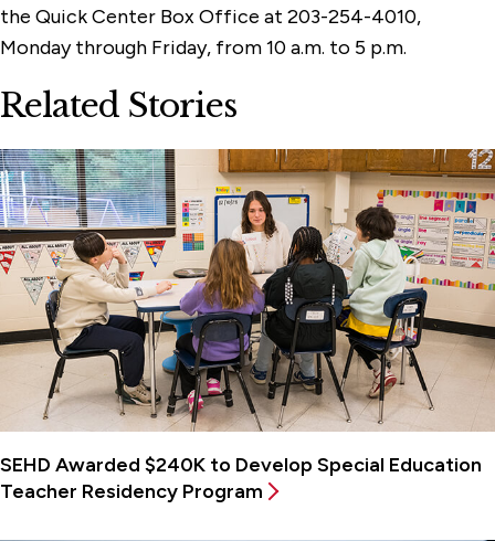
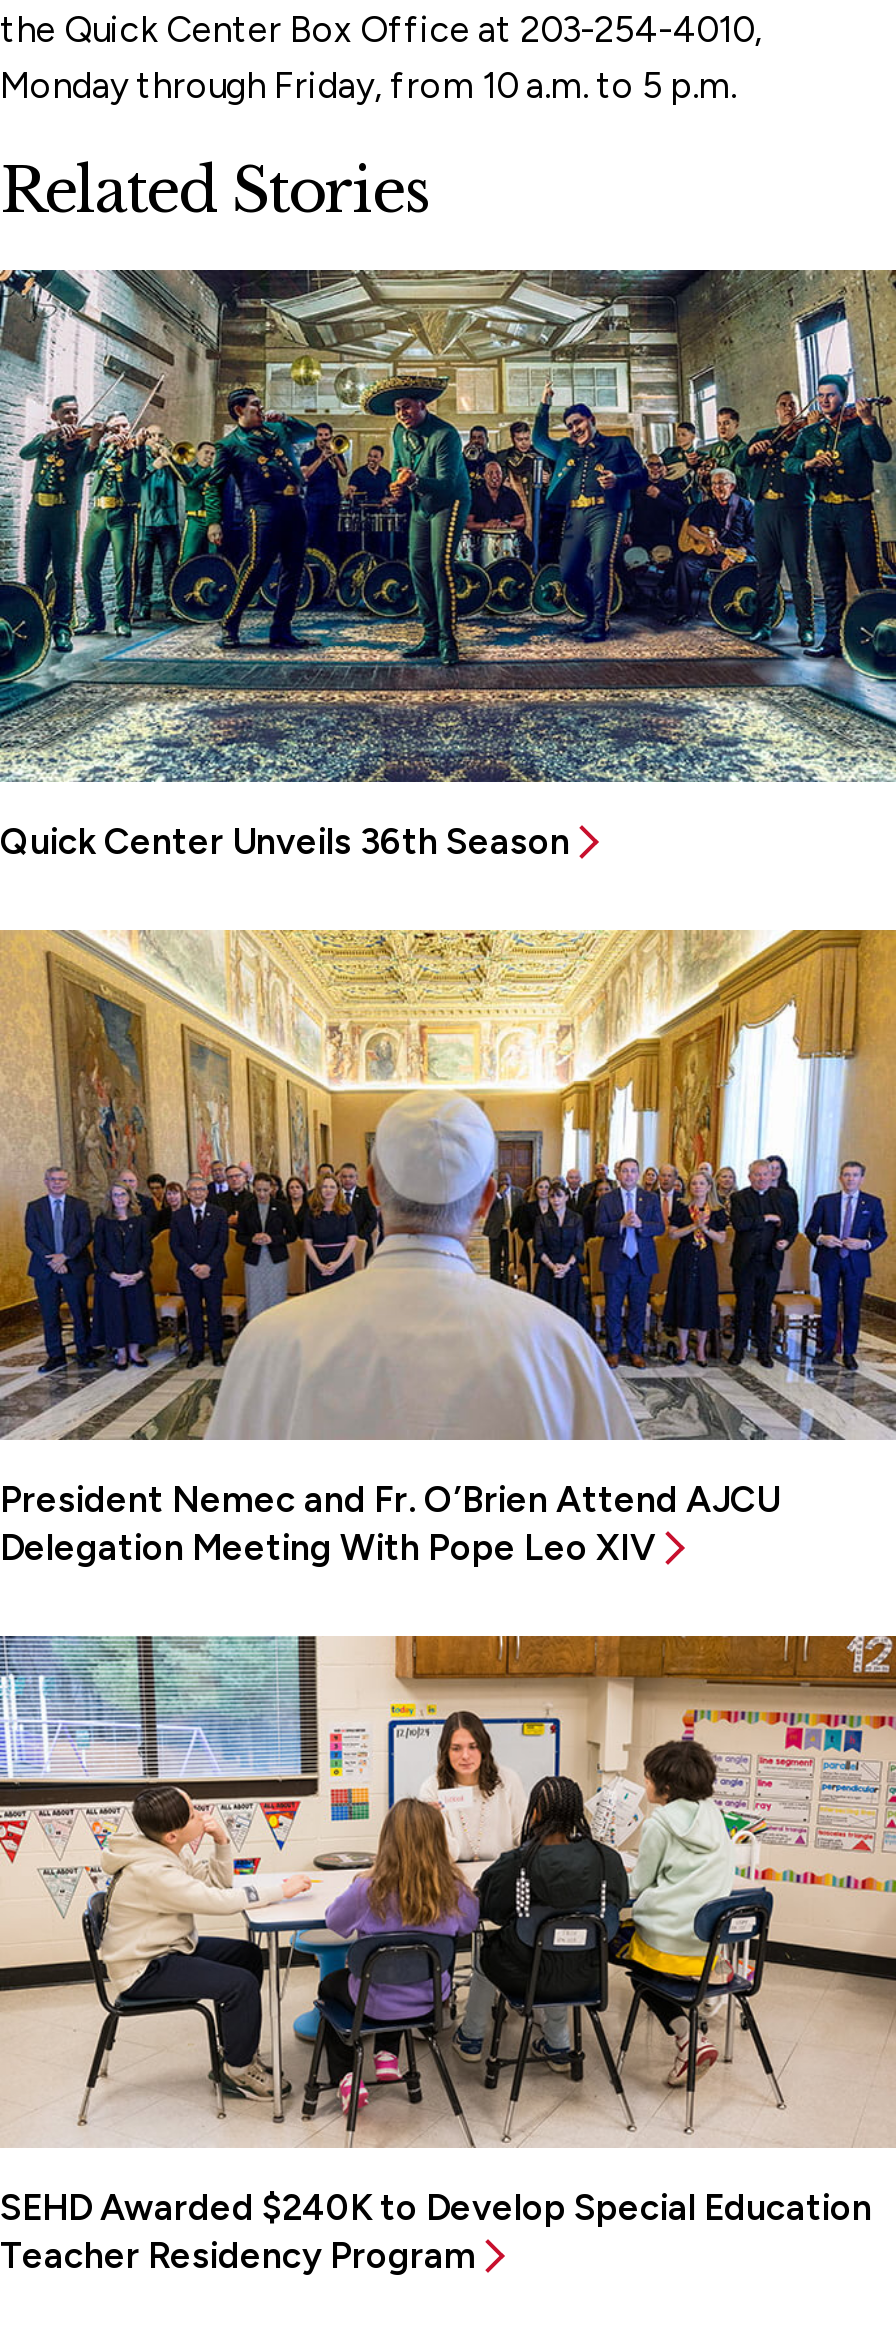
+ [image]
+ Quick Center Unveils 36th Season

+ [image]
+ President Nemec and Fr. O’Brien Attend AJCU
+ Delegation Meeting With Pope Leo XIV
